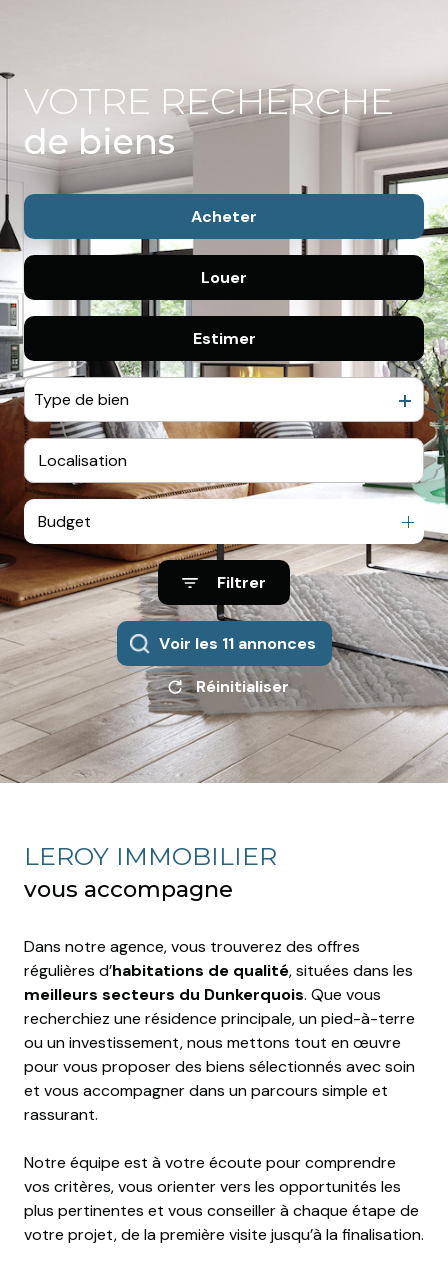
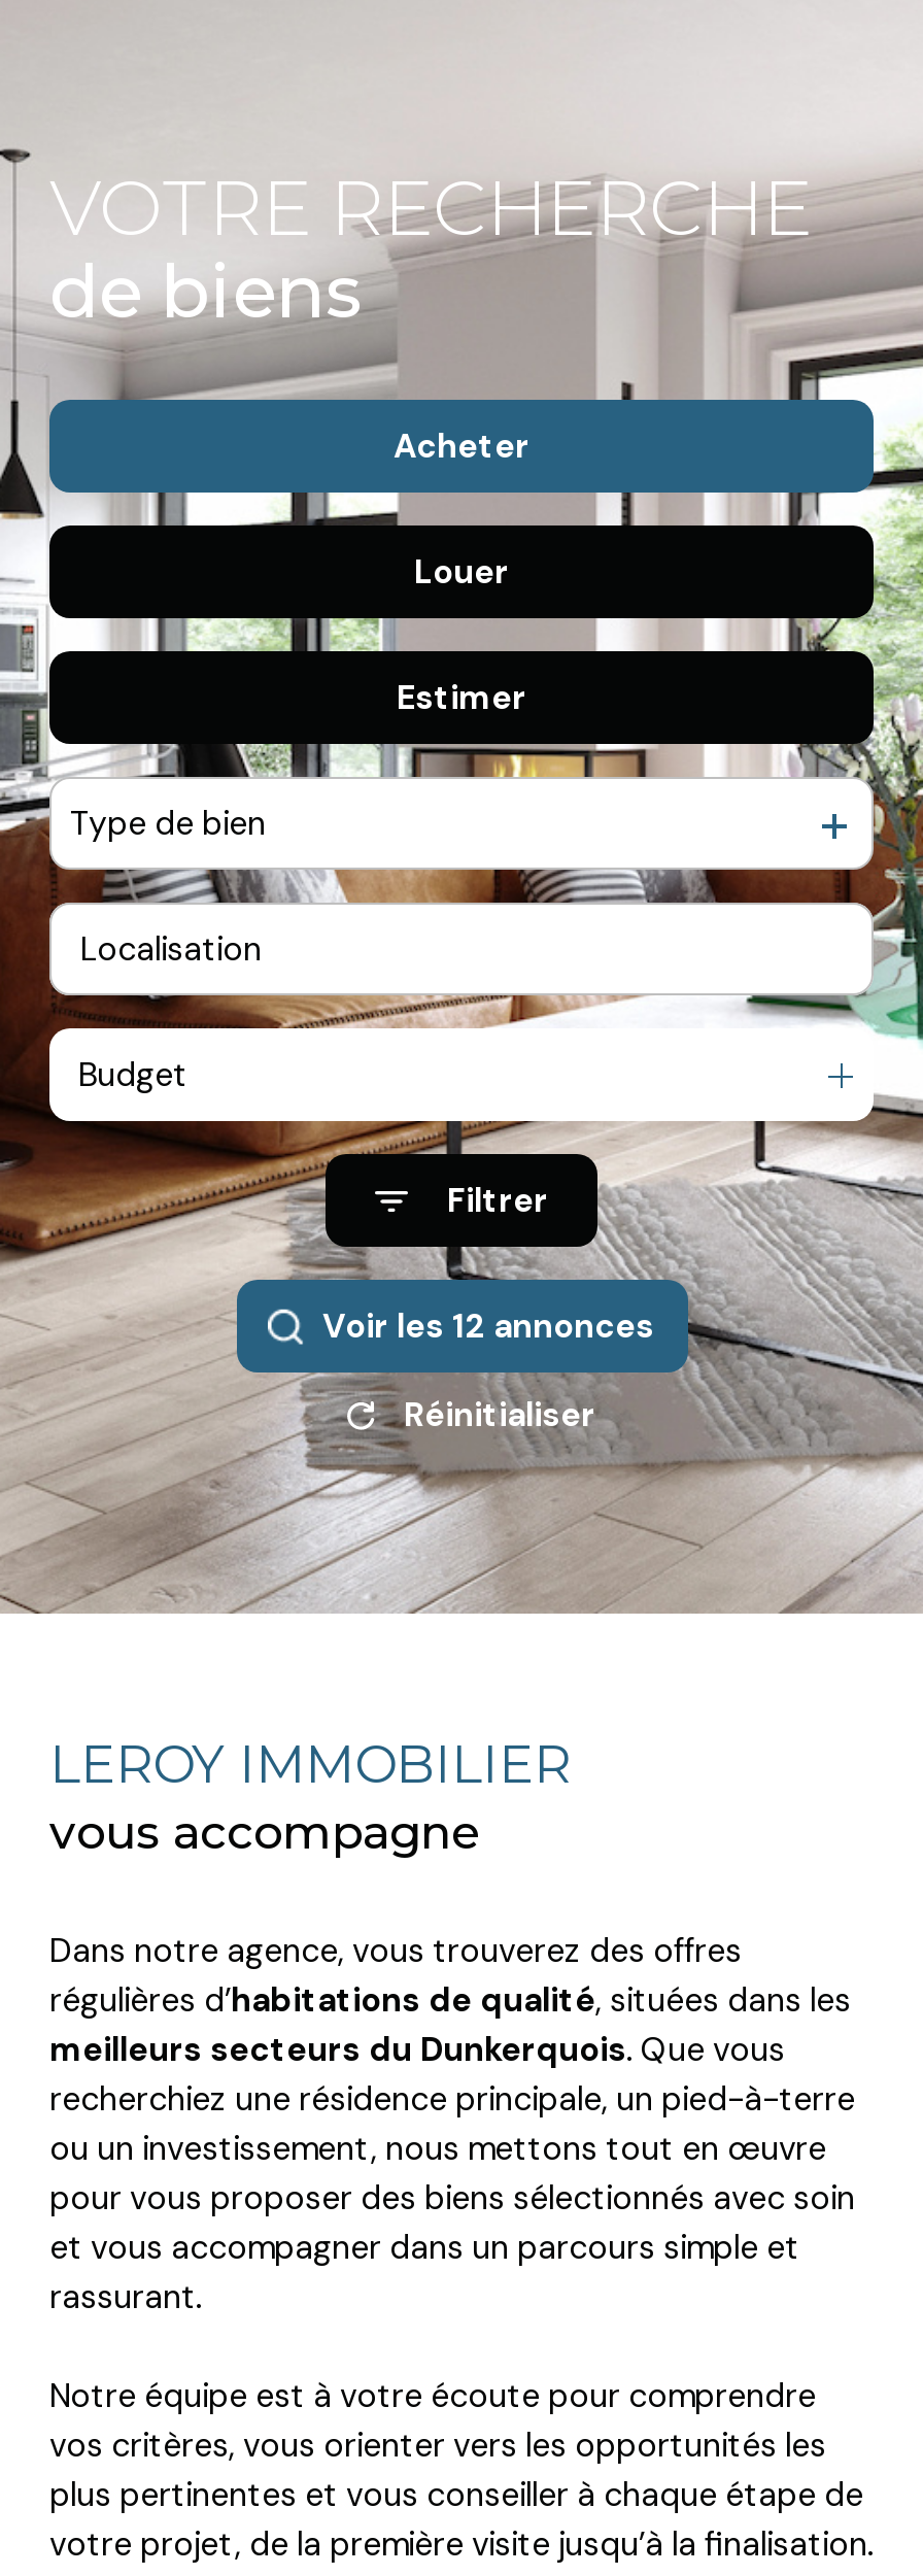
- Voir les 11 annonces
+ Voir les 12 annonces
